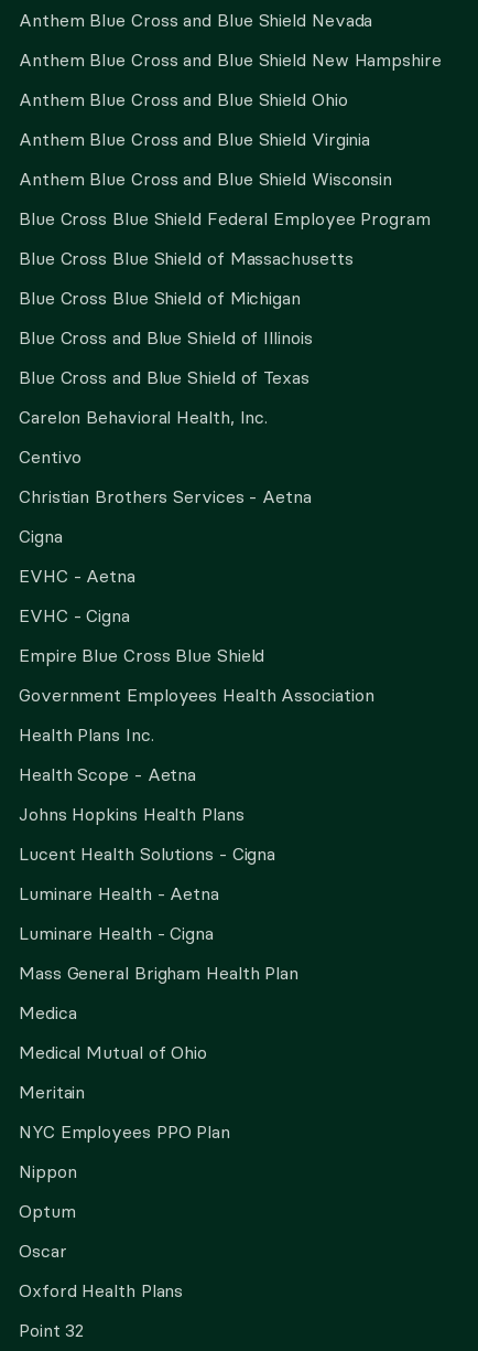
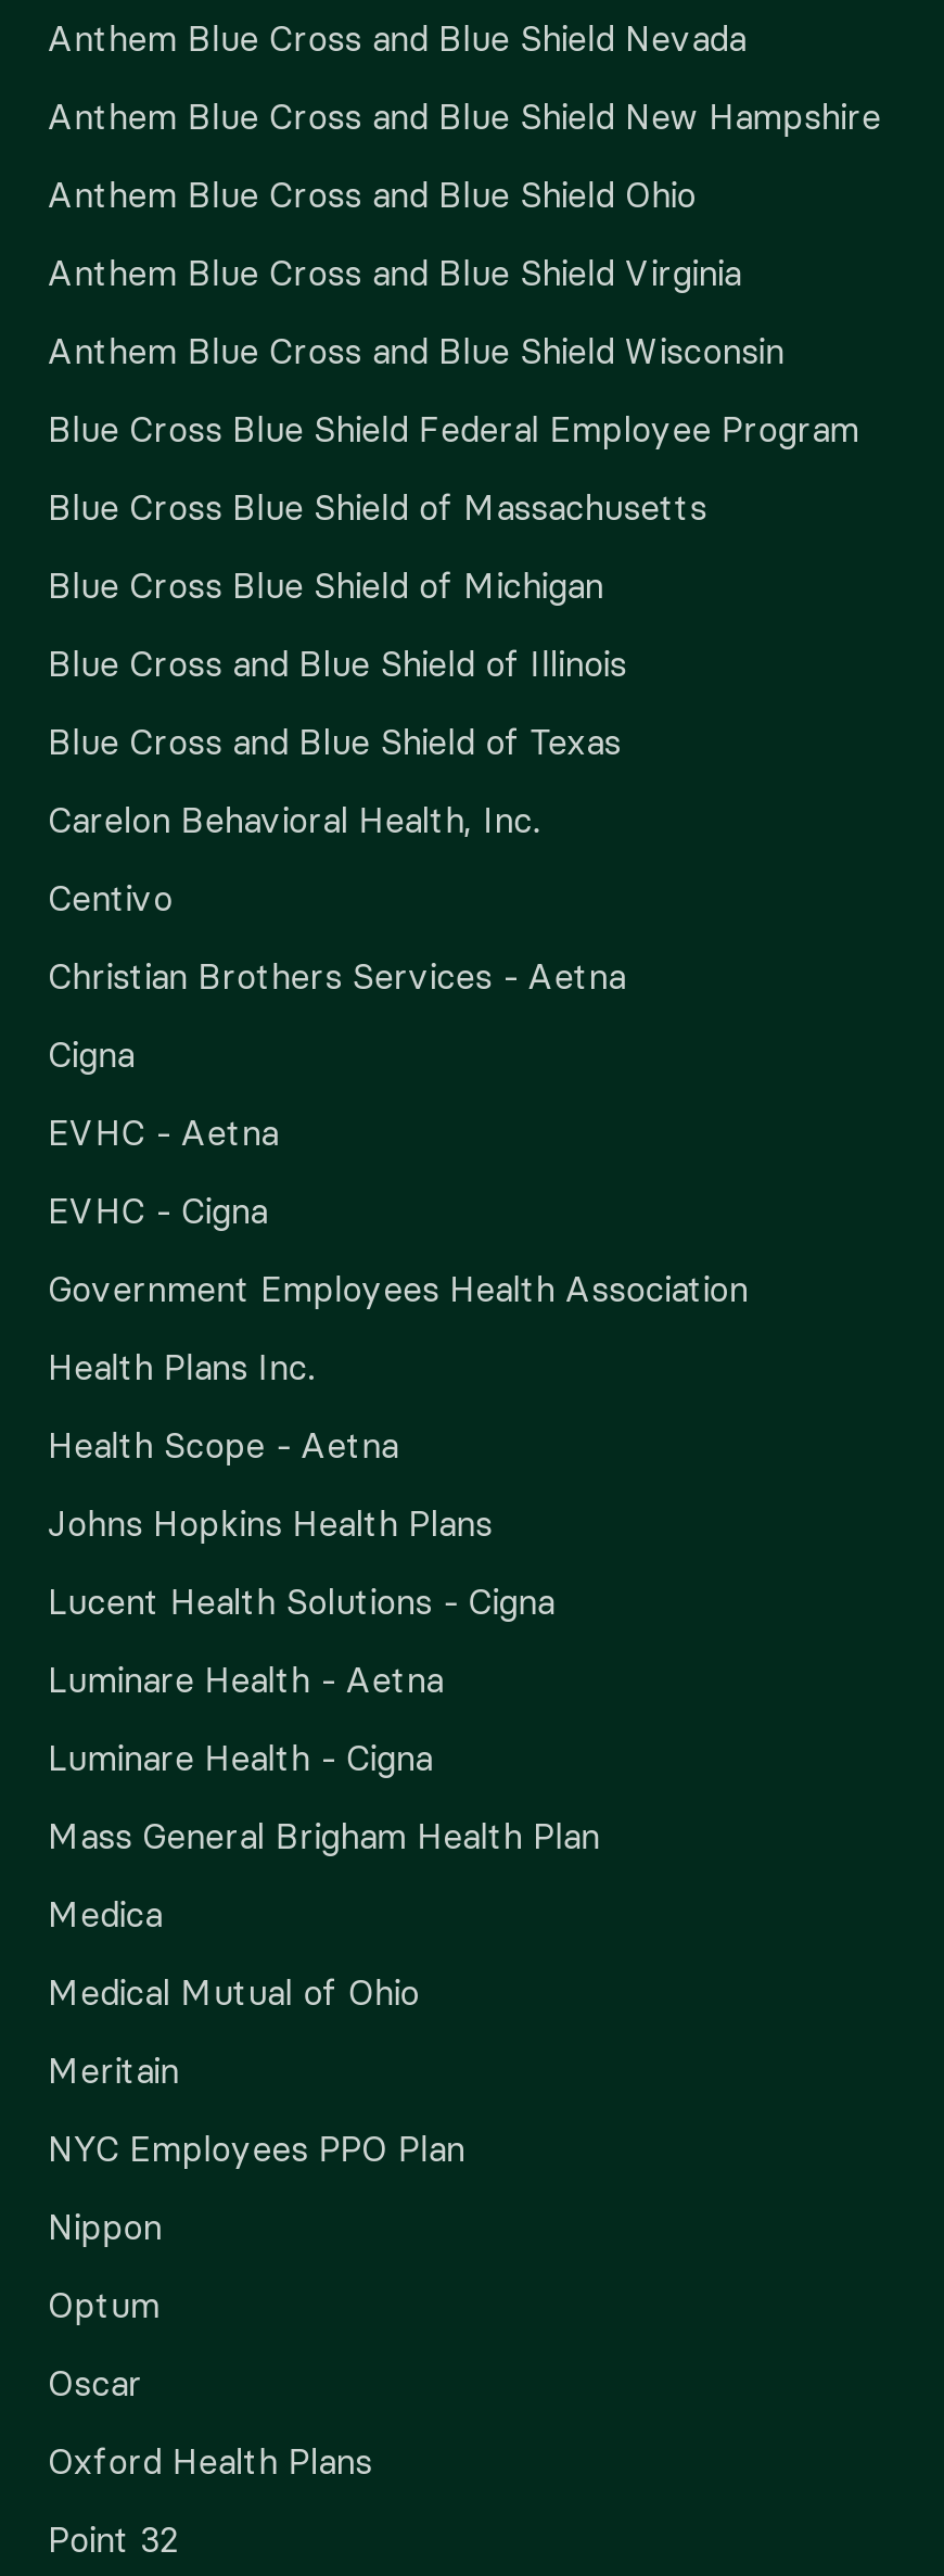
- Empire Blue Cross Blue Shield
